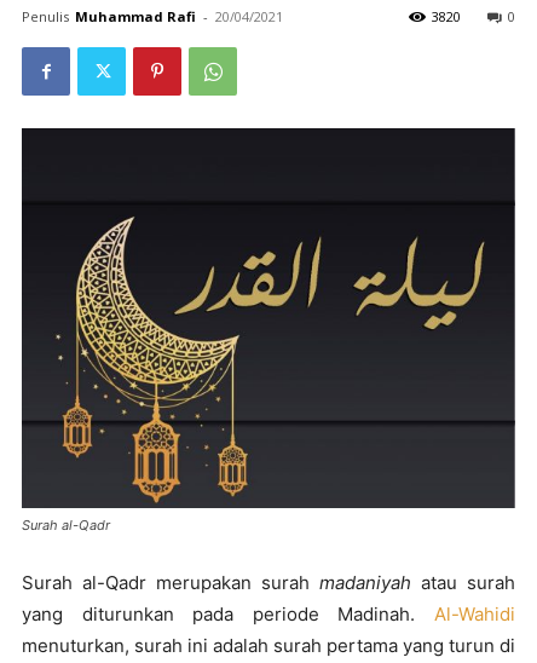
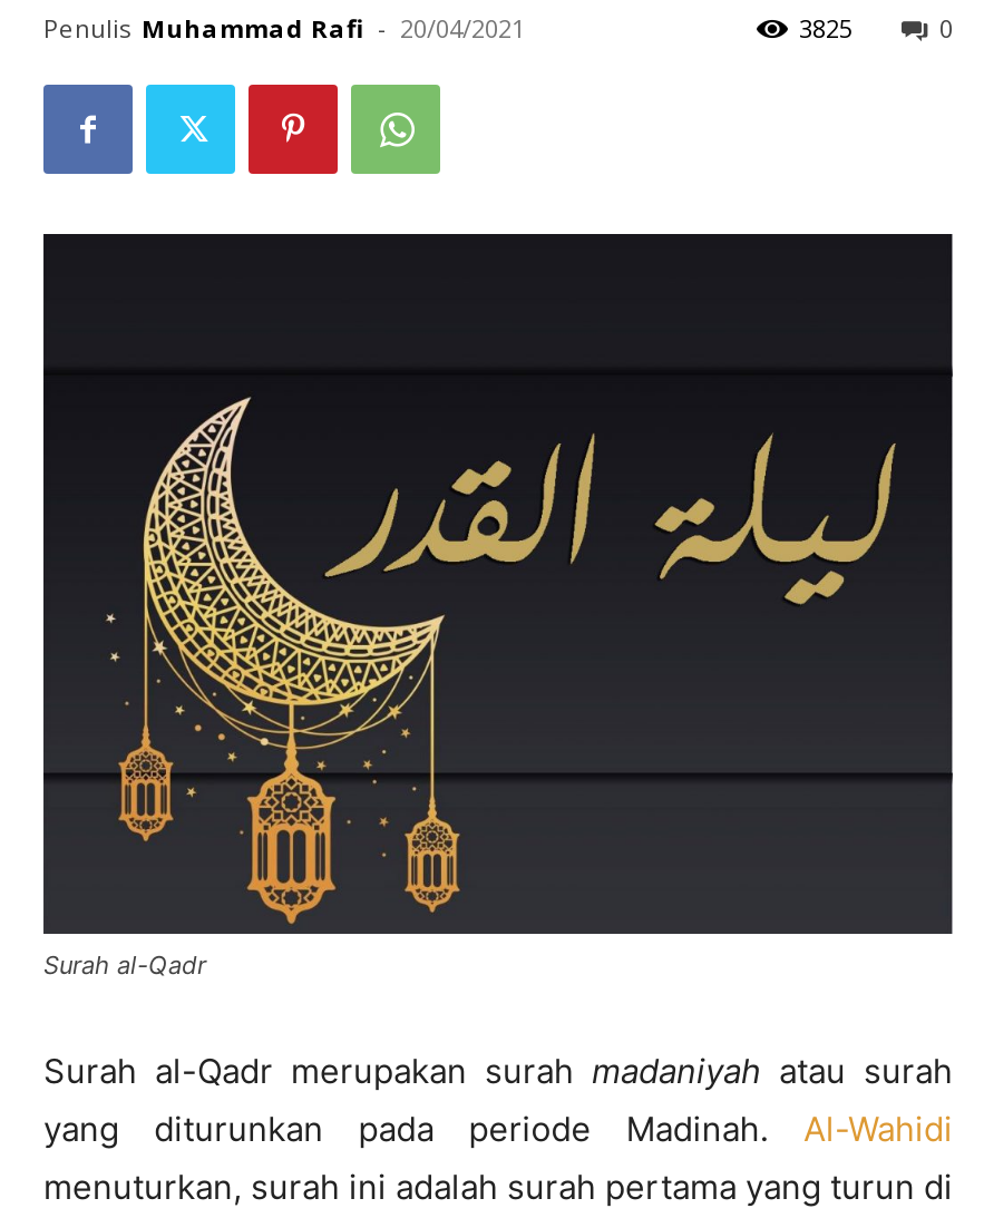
- 3820
+ 3825
